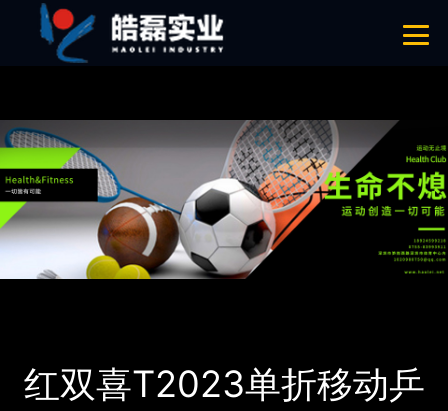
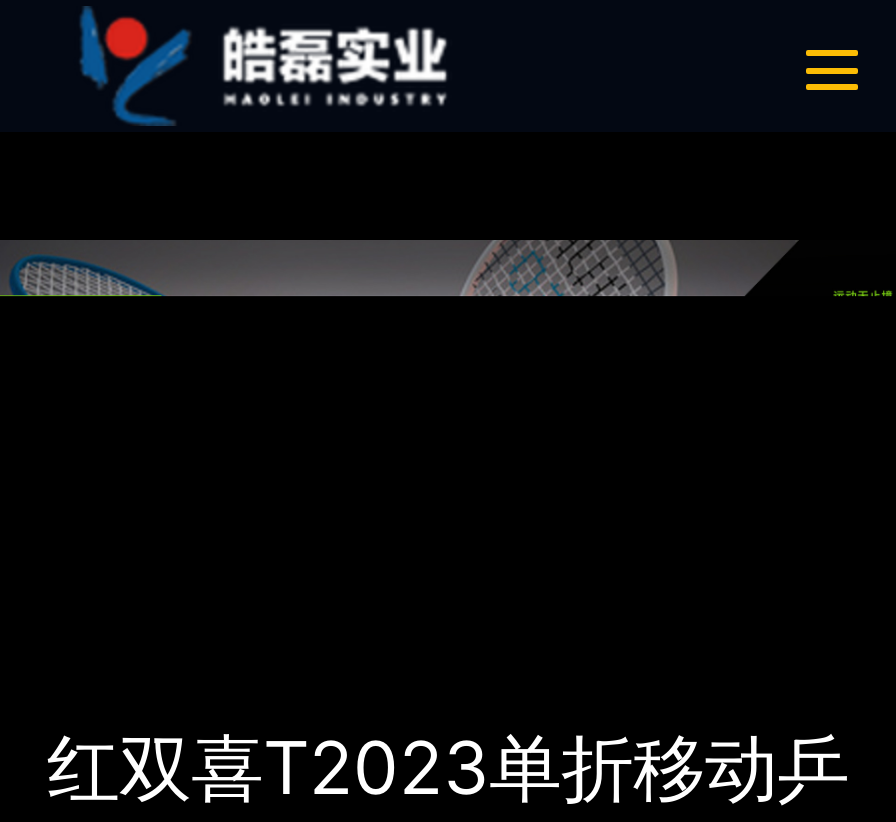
- [image]
